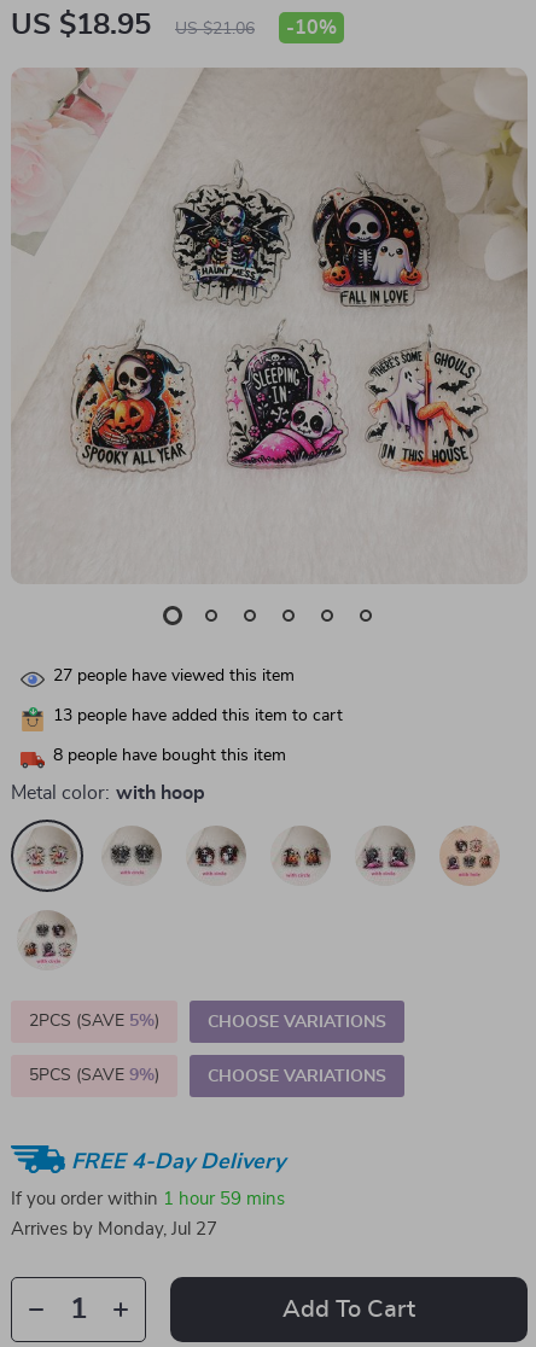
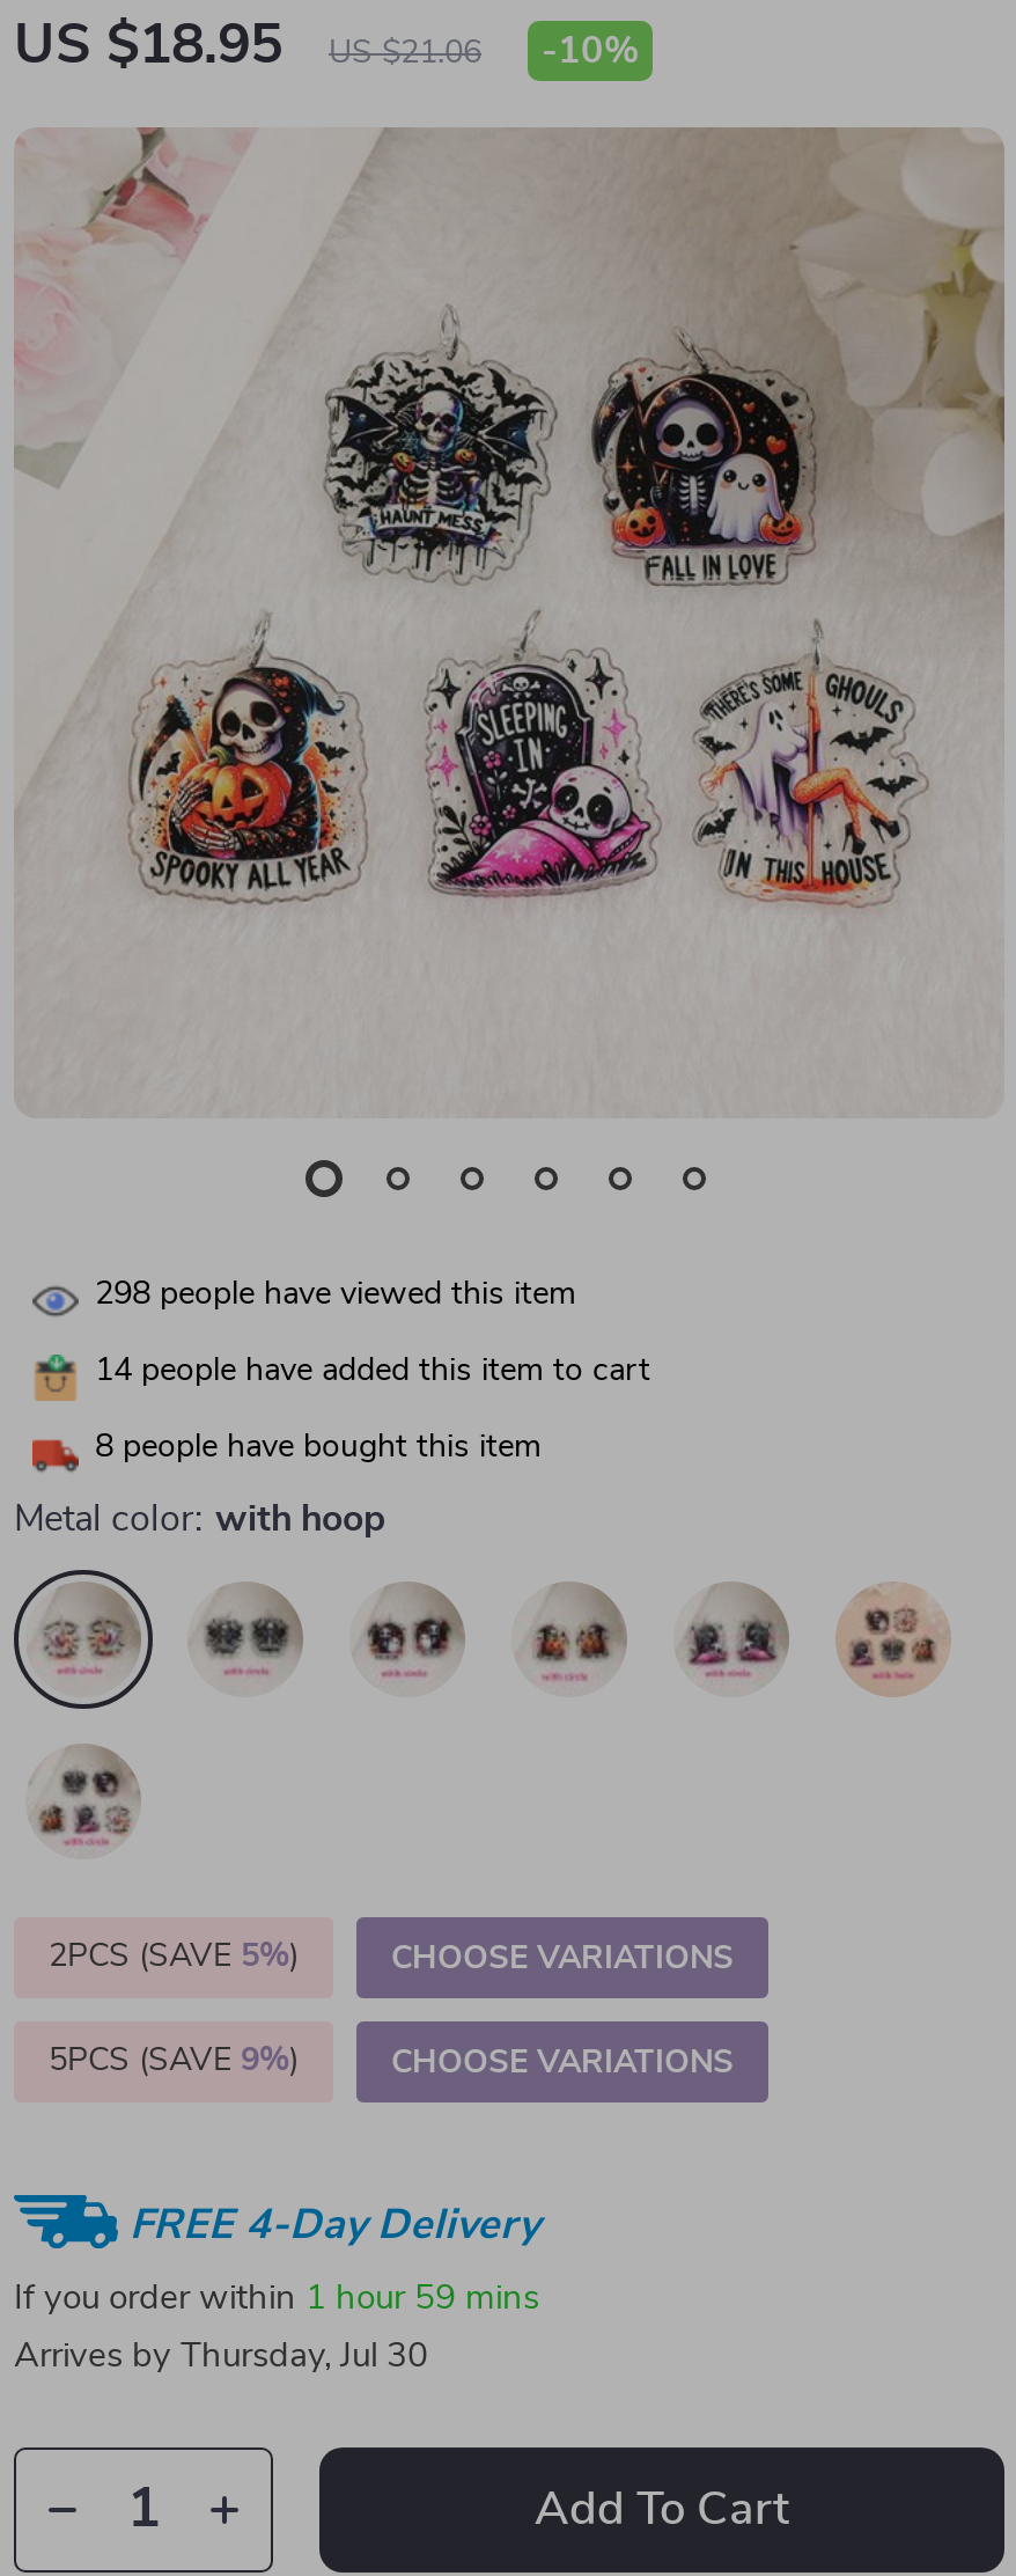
- 27 people have viewed this item
+ 298 people have viewed this item

- 13 people have added this item to cart
+ 14 people have added this item to cart

- Arrives by Monday, Jul 27
+ Arrives by Thursday, Jul 30
